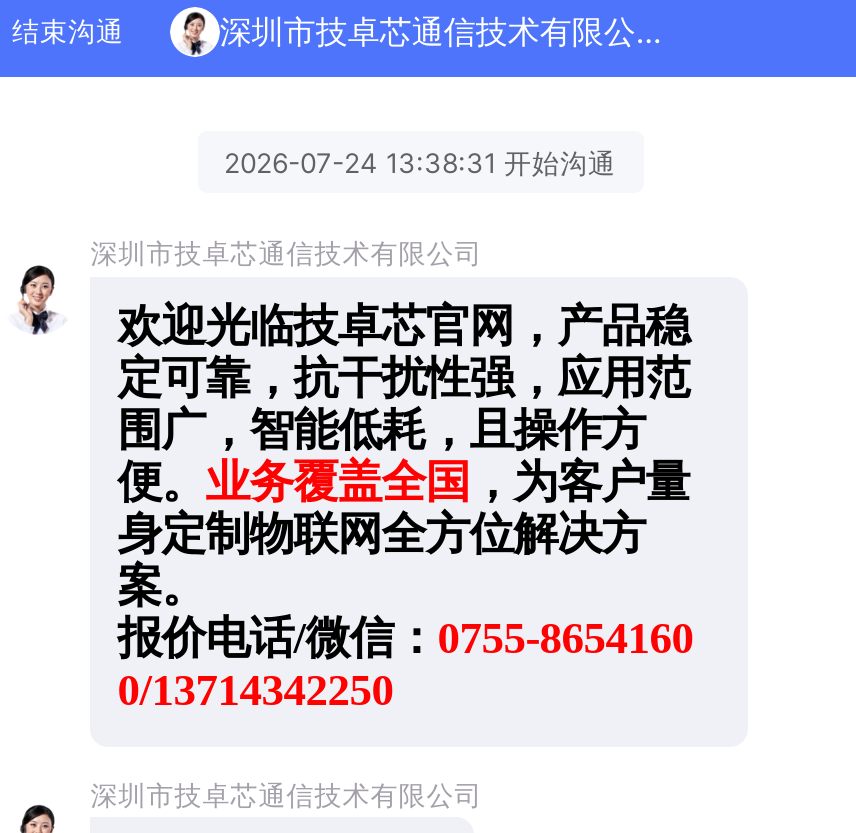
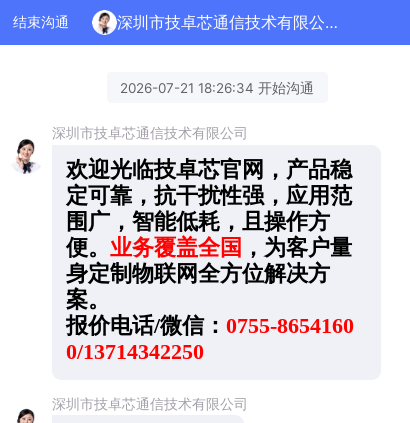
- 2026-07-24 13:38:31 开始沟通
+ 2026-07-21 18:26:34 开始沟通
